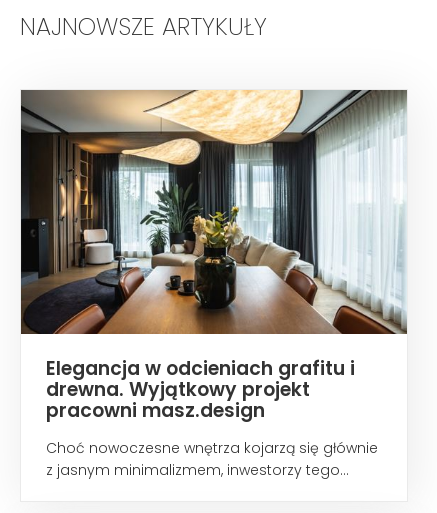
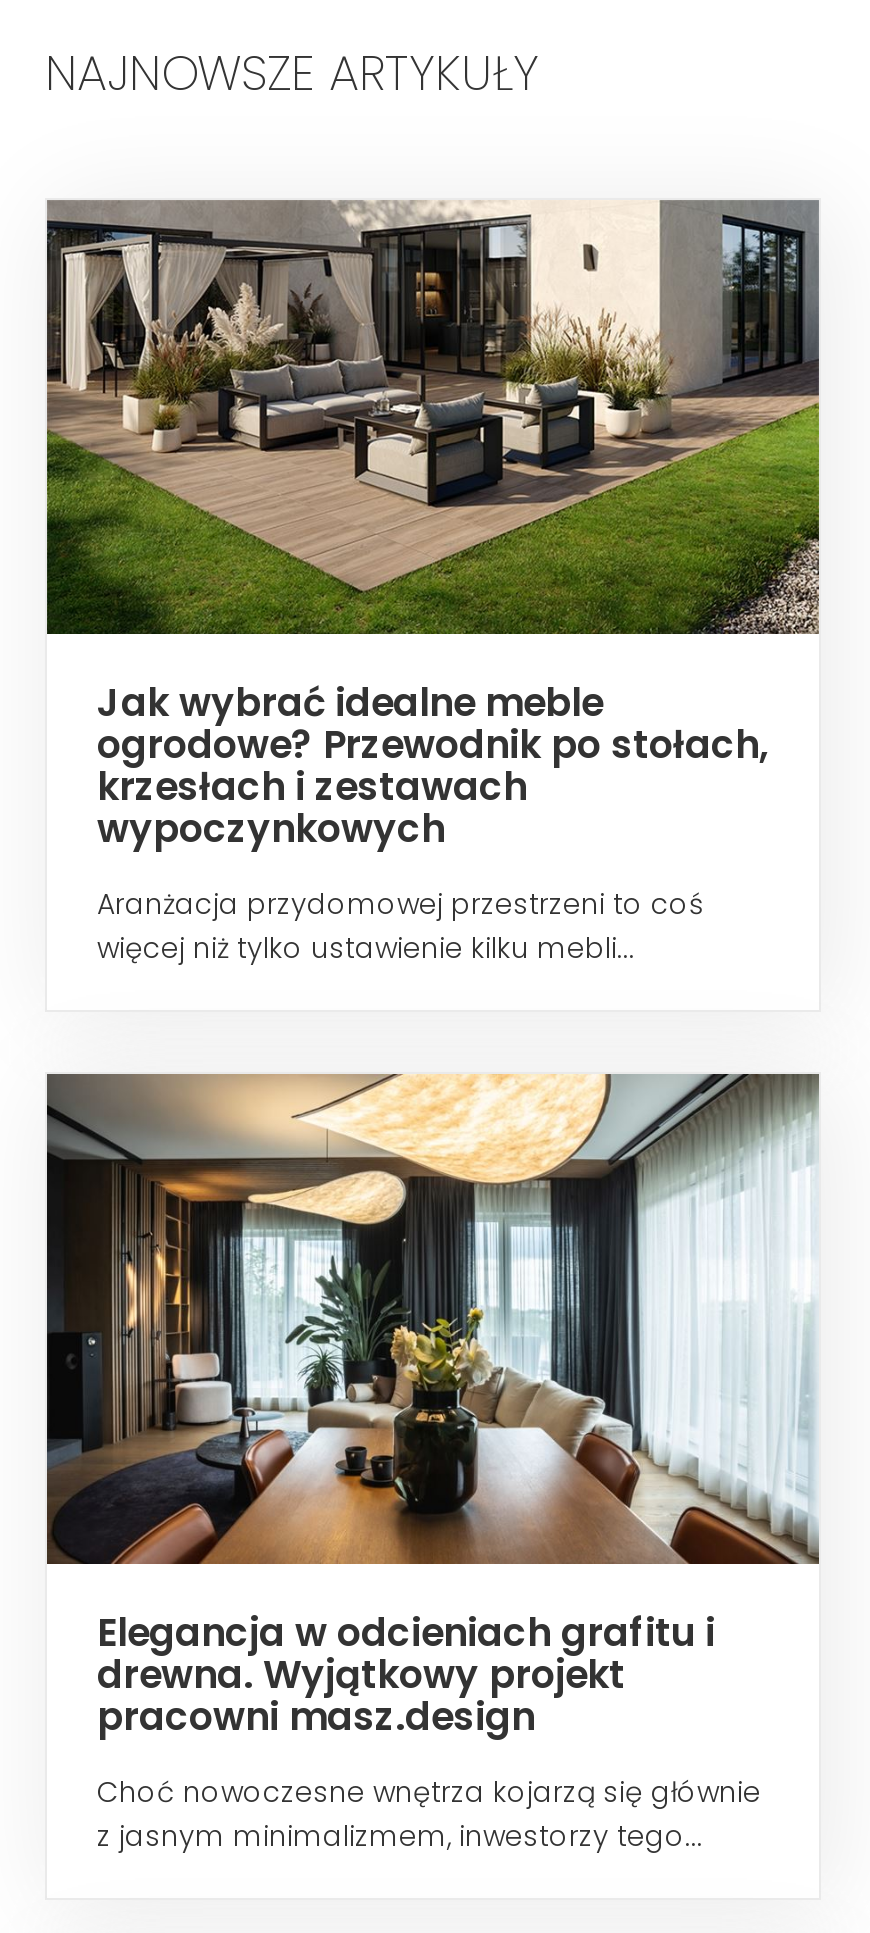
+ [image]
+ Jak wybrać idealne meble
+ ogrodowe? Przewodnik po stołach,
+ krzesłach i zestawach
+ wypoczynkowych
+ Aranżacja przydomowej przestrzeni to coś
+ więcej niż tylko ustawienie kilku mebli...
